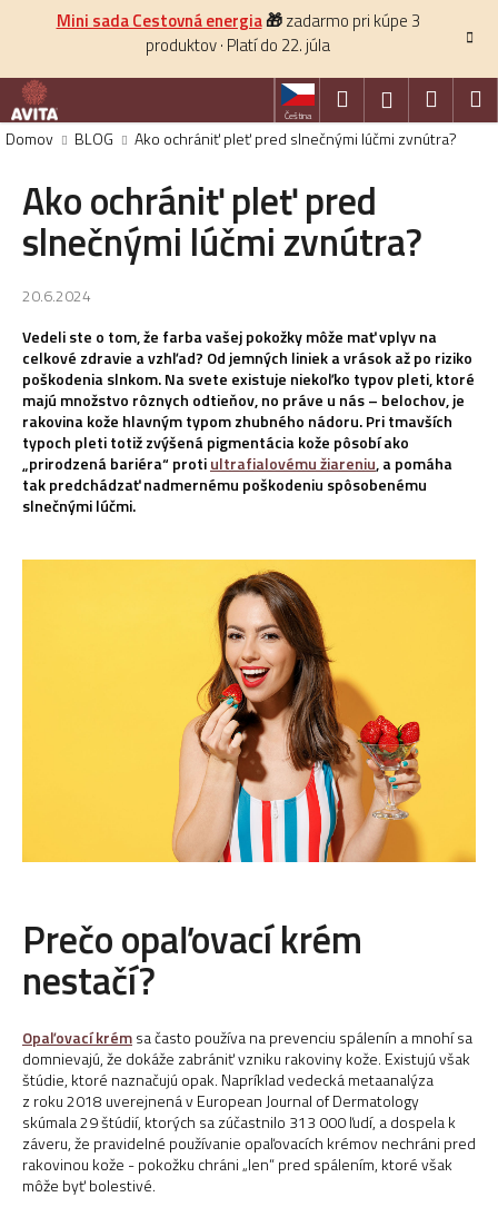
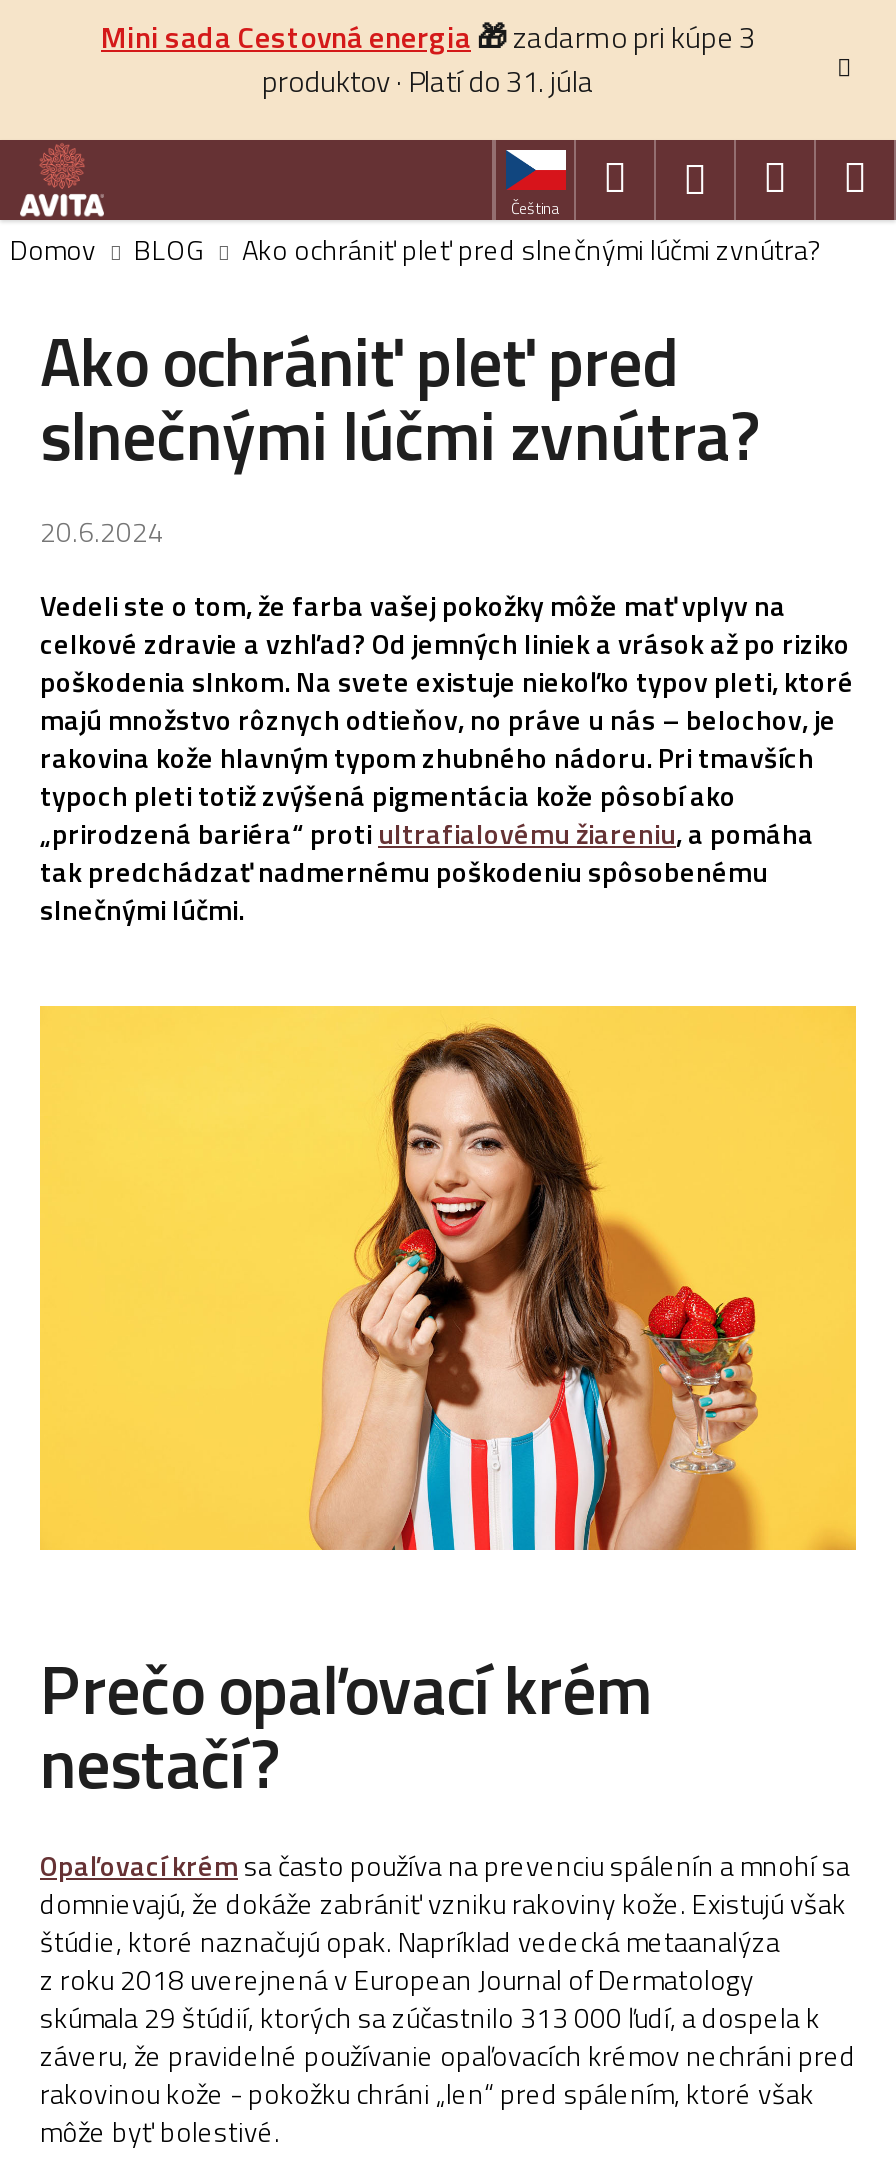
- produktov · Platí do 22. júla
+ produktov · Platí do 31. júla
